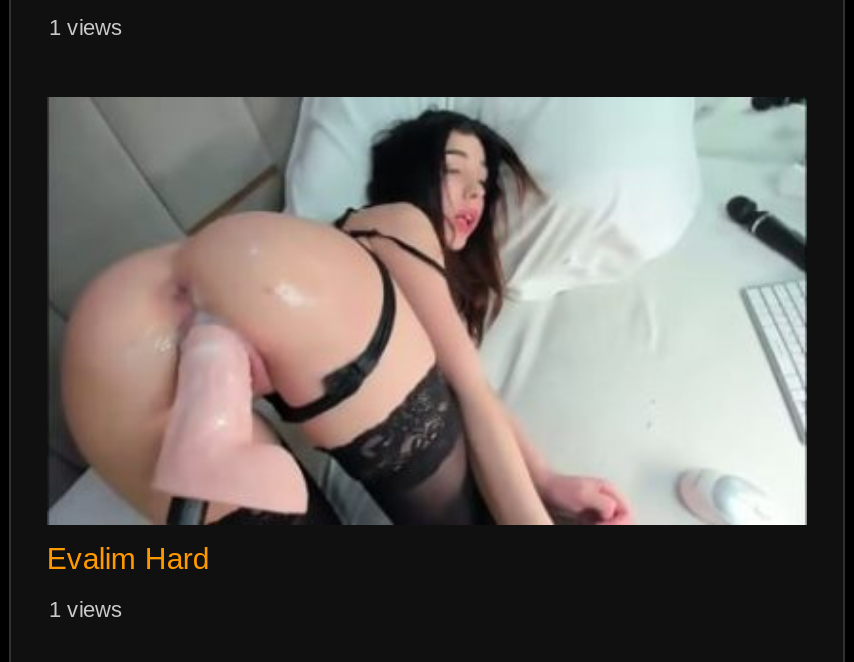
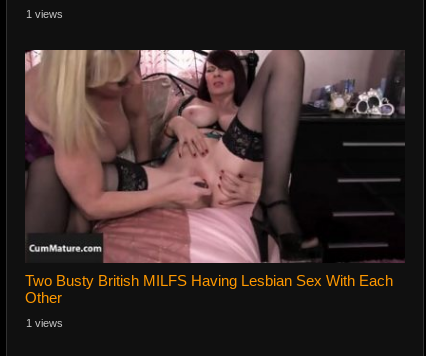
- [image]
- Evalim Hard
+ [image]
+ Two Busty British MILFS Having Lesbian Sex With Each
+ Other
